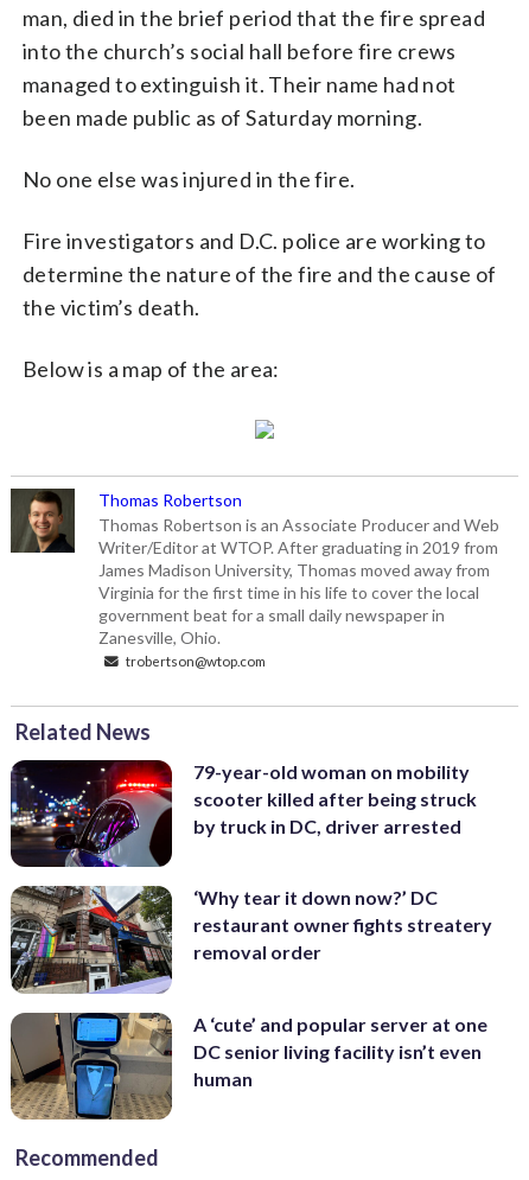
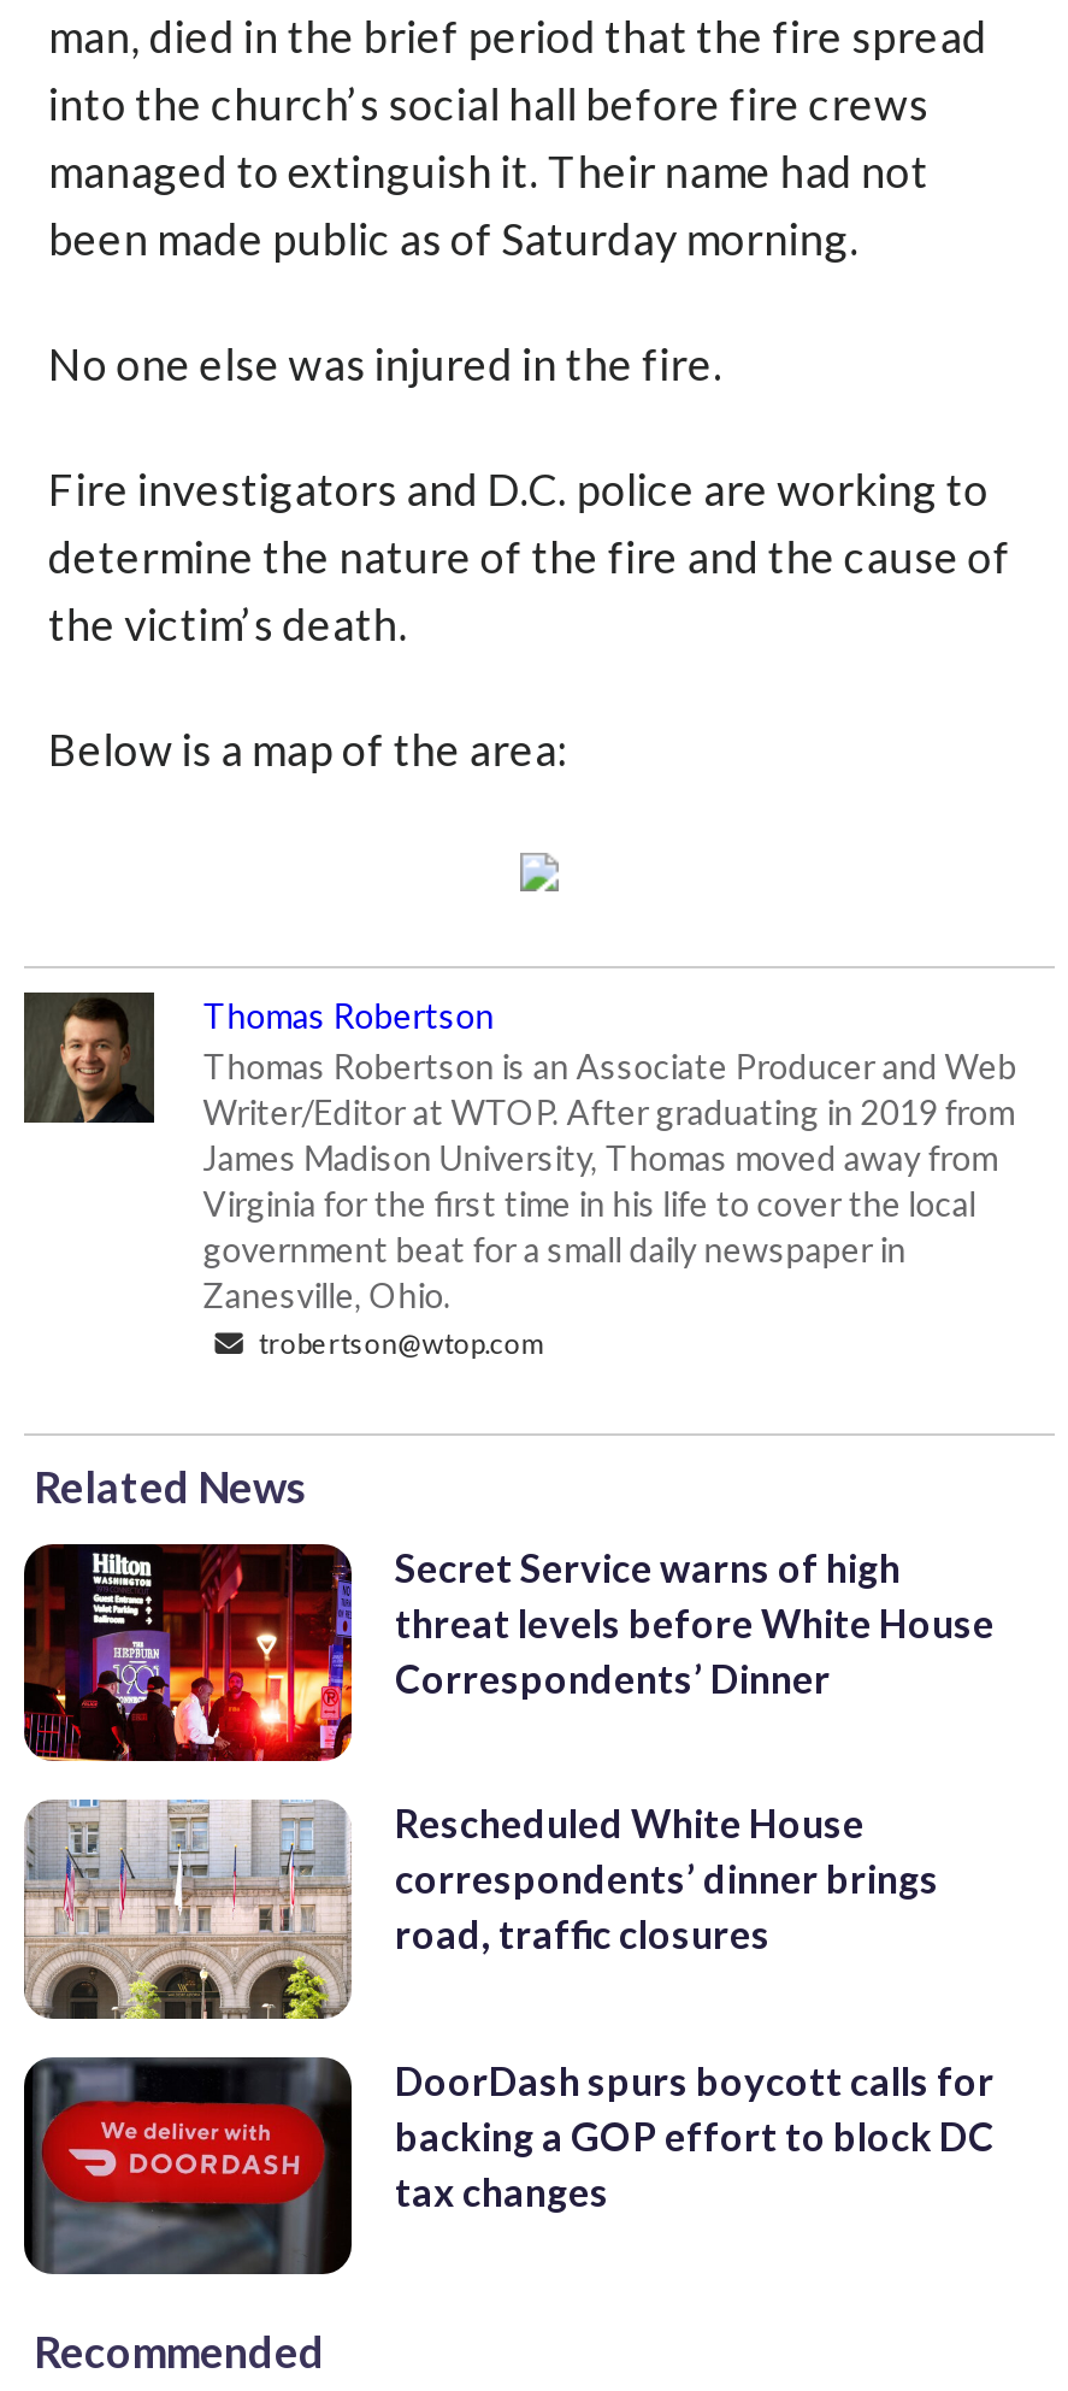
- [image]
- 79-year-old woman on mobility
- scooter killed after being struck
- by truck in DC, driver arrested
+ [image]
+ Secret Service warns of high
+ threat levels before White House
+ Correspondents’ Dinner

- [image]
- ‘Why tear it down now?’ DC
- restaurant owner fights streatery
- removal order
+ [image]
+ Rescheduled White House
+ correspondents’ dinner brings
+ road, traffic closures

- [image]
- A ‘cute’ and popular server at one
- DC senior living facility isn’t even
- human
+ [image]
+ DoorDash spurs boycott calls for
+ backing a GOP effort to block DC
+ tax changes
